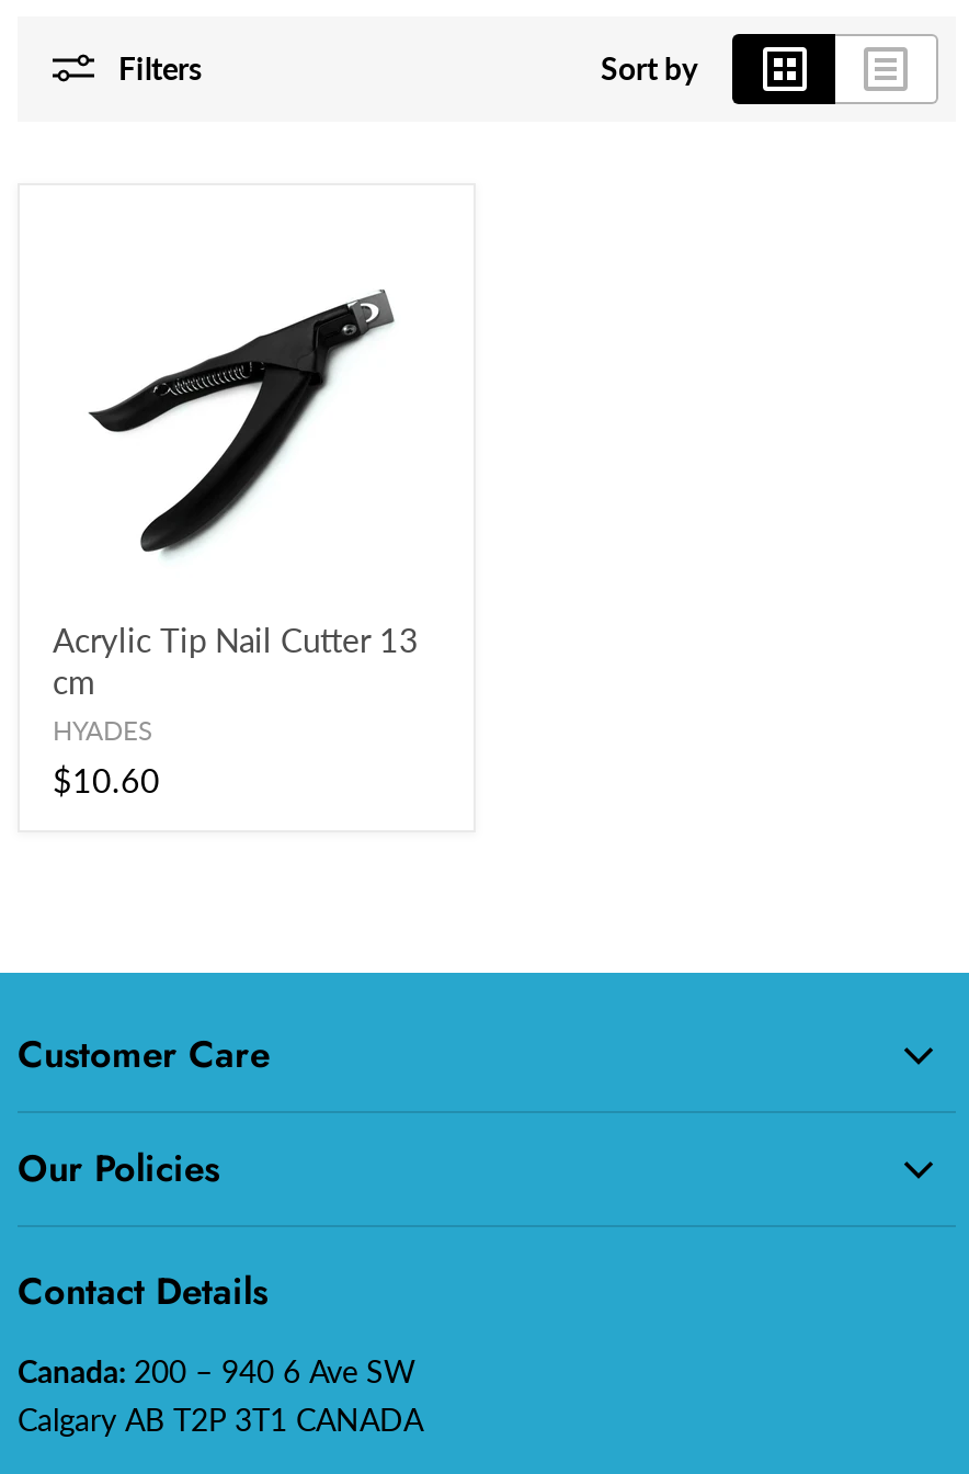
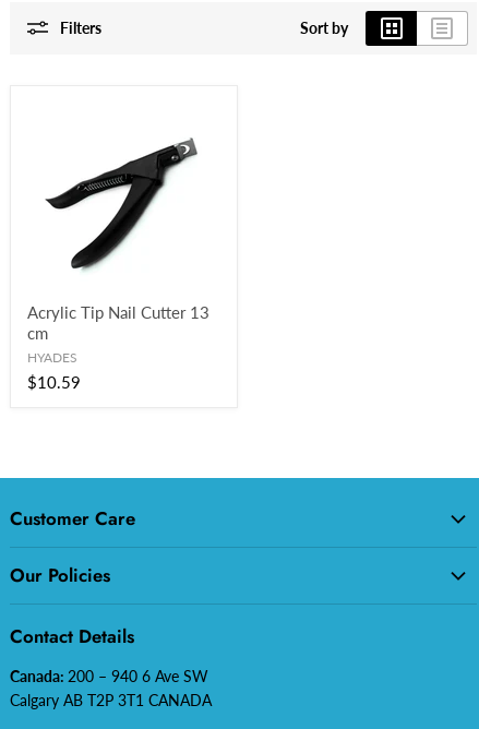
- $10.60
+ $10.59
